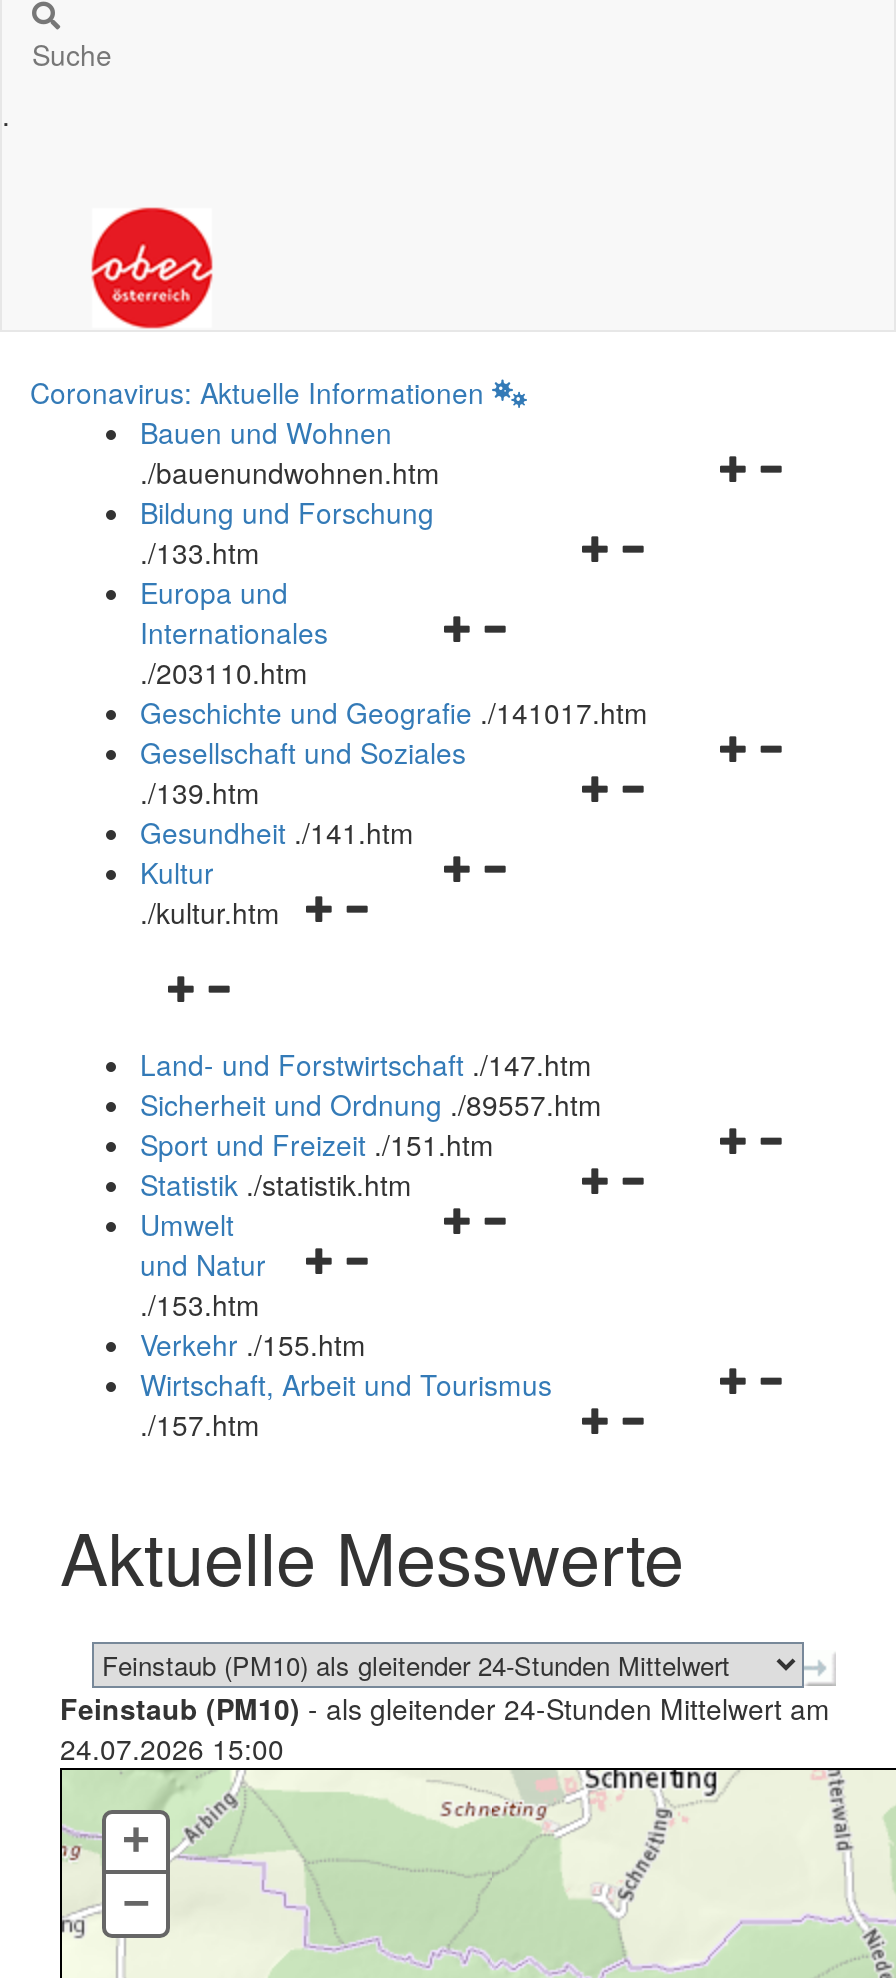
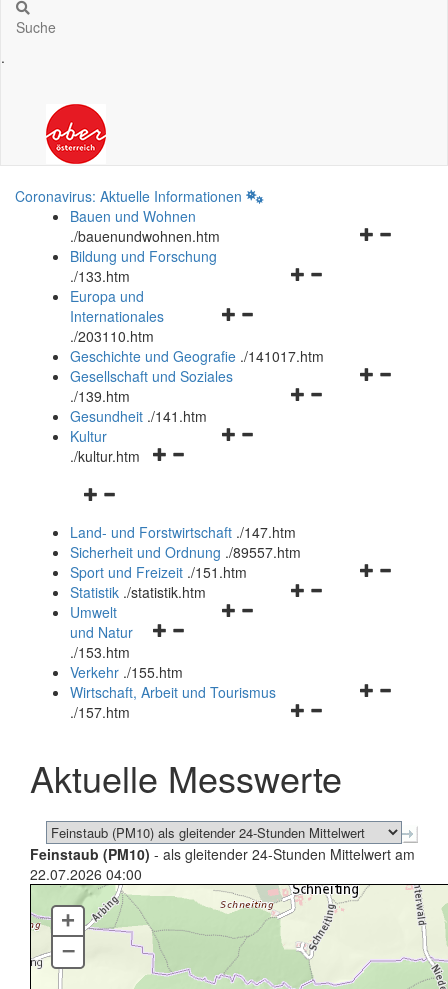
- 24.07.2026 15:00
+ 22.07.2026 04:00
